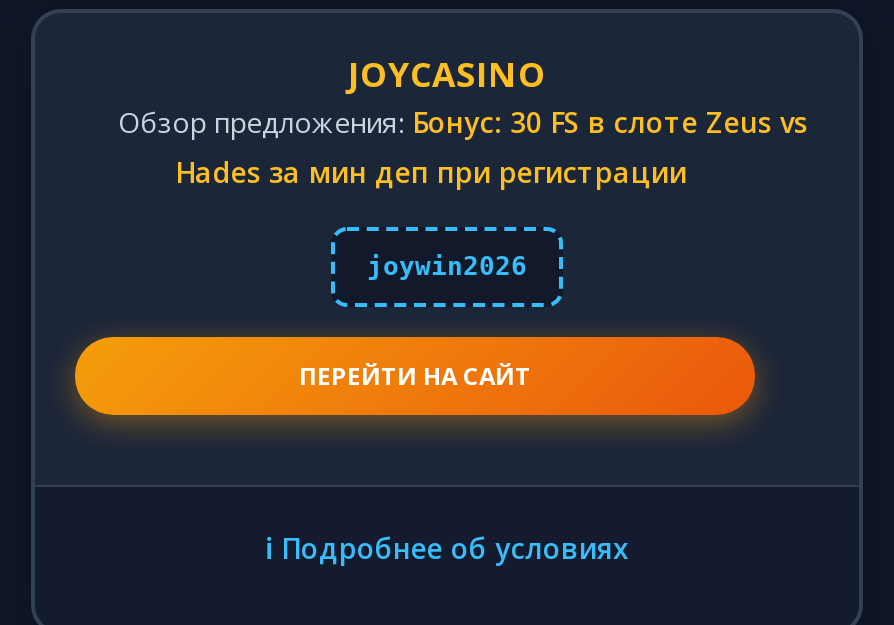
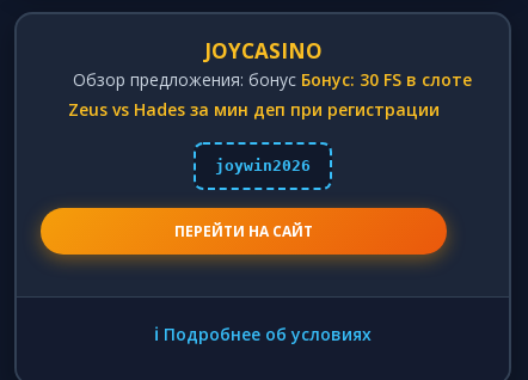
- Обзор предложения: Бонус: 30 FS в слоте Zeus vs
- Hades за мин деп при регистрации
+ Обзор предложения: бонус Бонус: 30 FS в слоте
+ Zeus vs Hades за мин деп при регистрации
